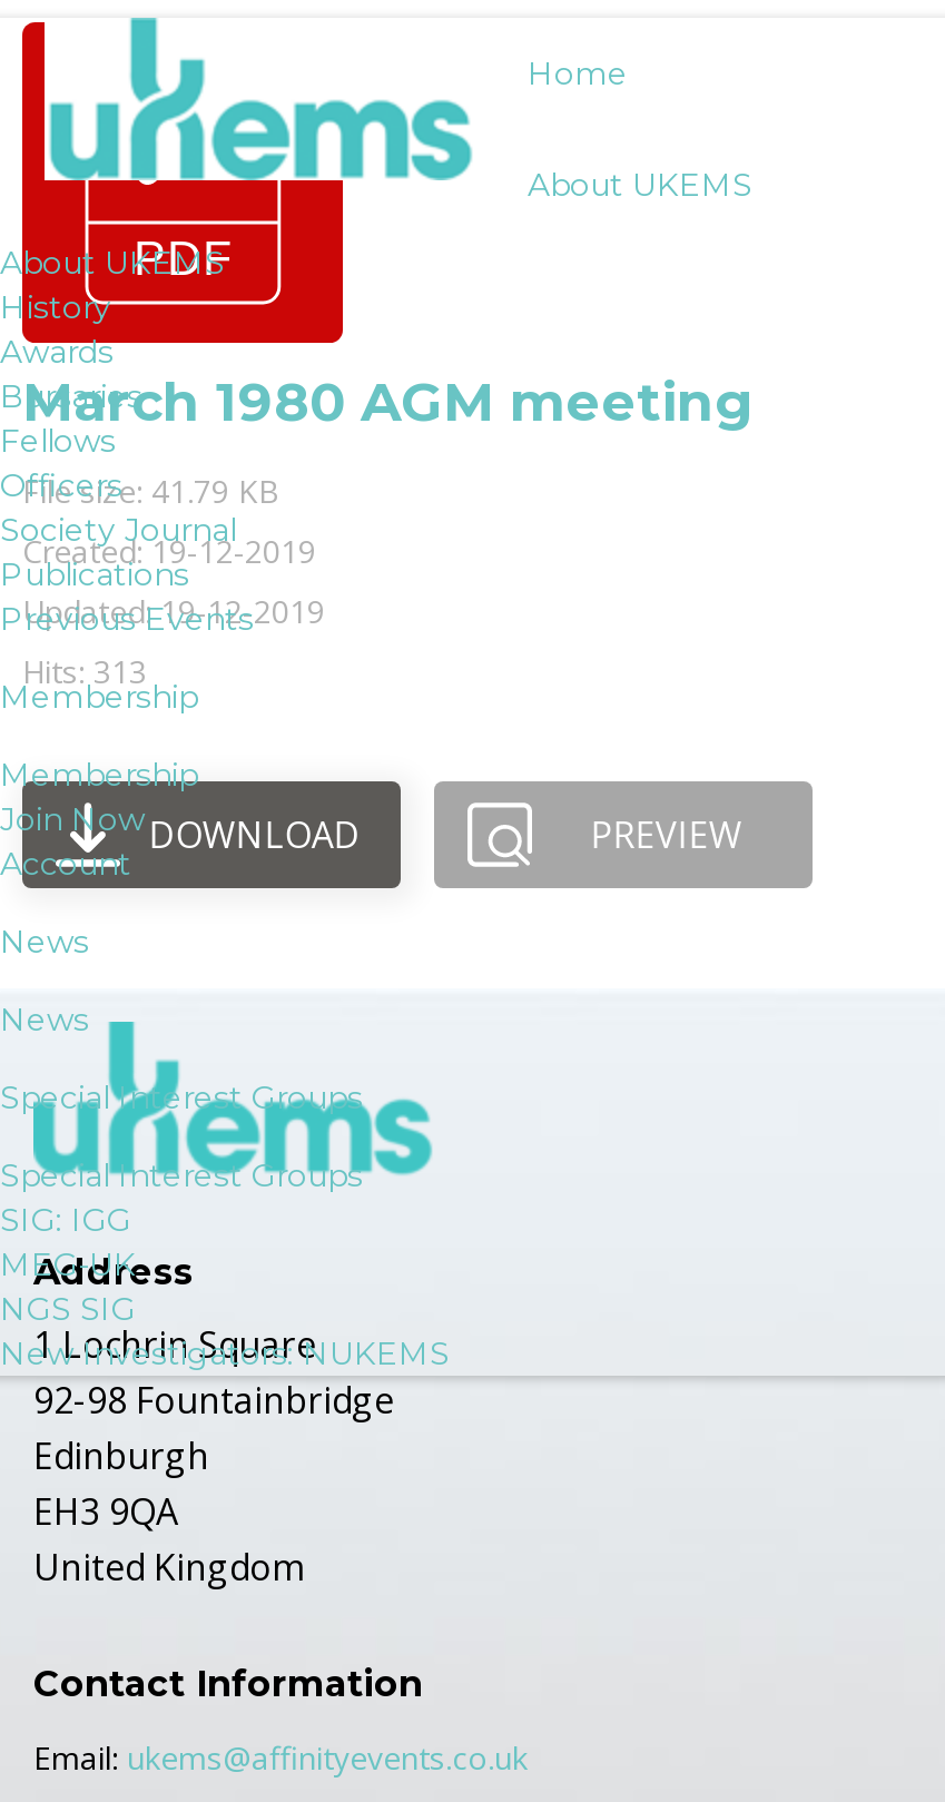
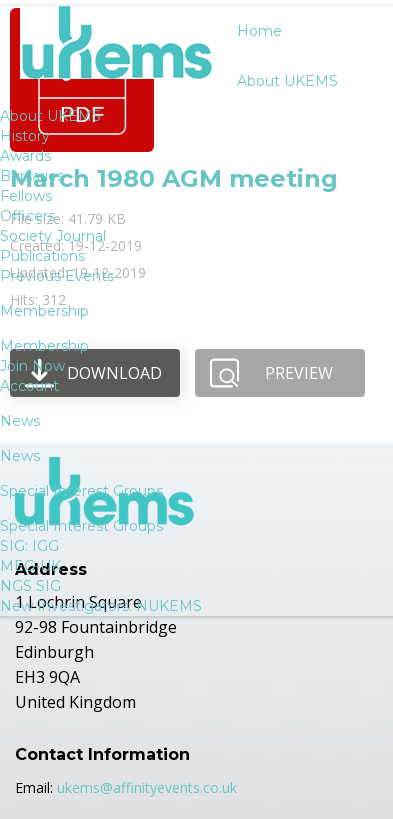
- Hits: 313
+ Hits: 312
